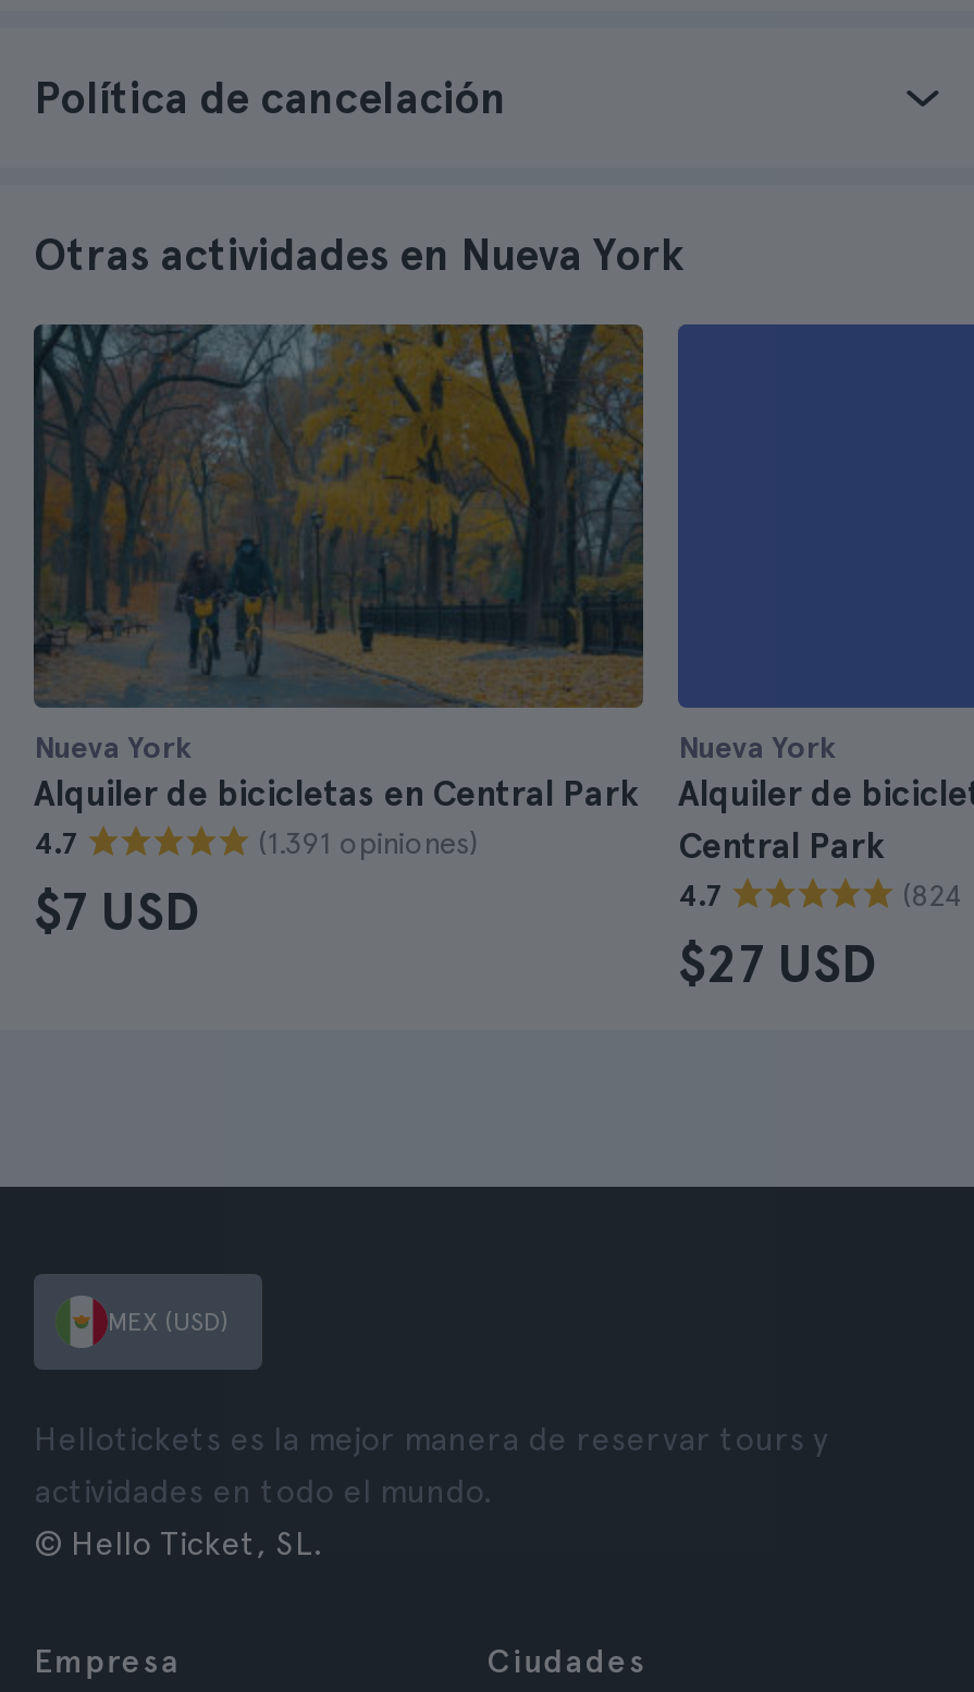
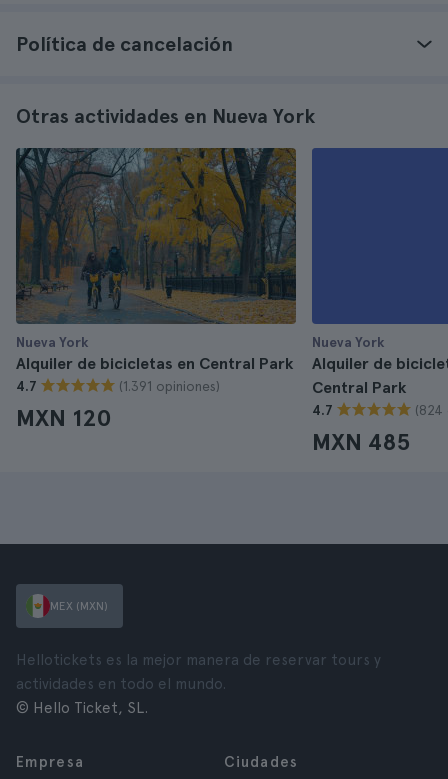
- $7 USD
+ MXN 120

- $27 USD
+ MXN 485

- MEX (USD)
+ MEX (MXN)
